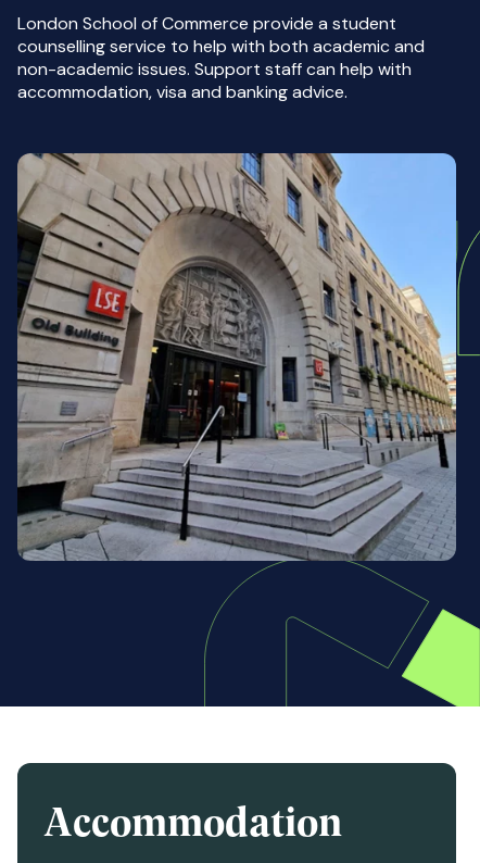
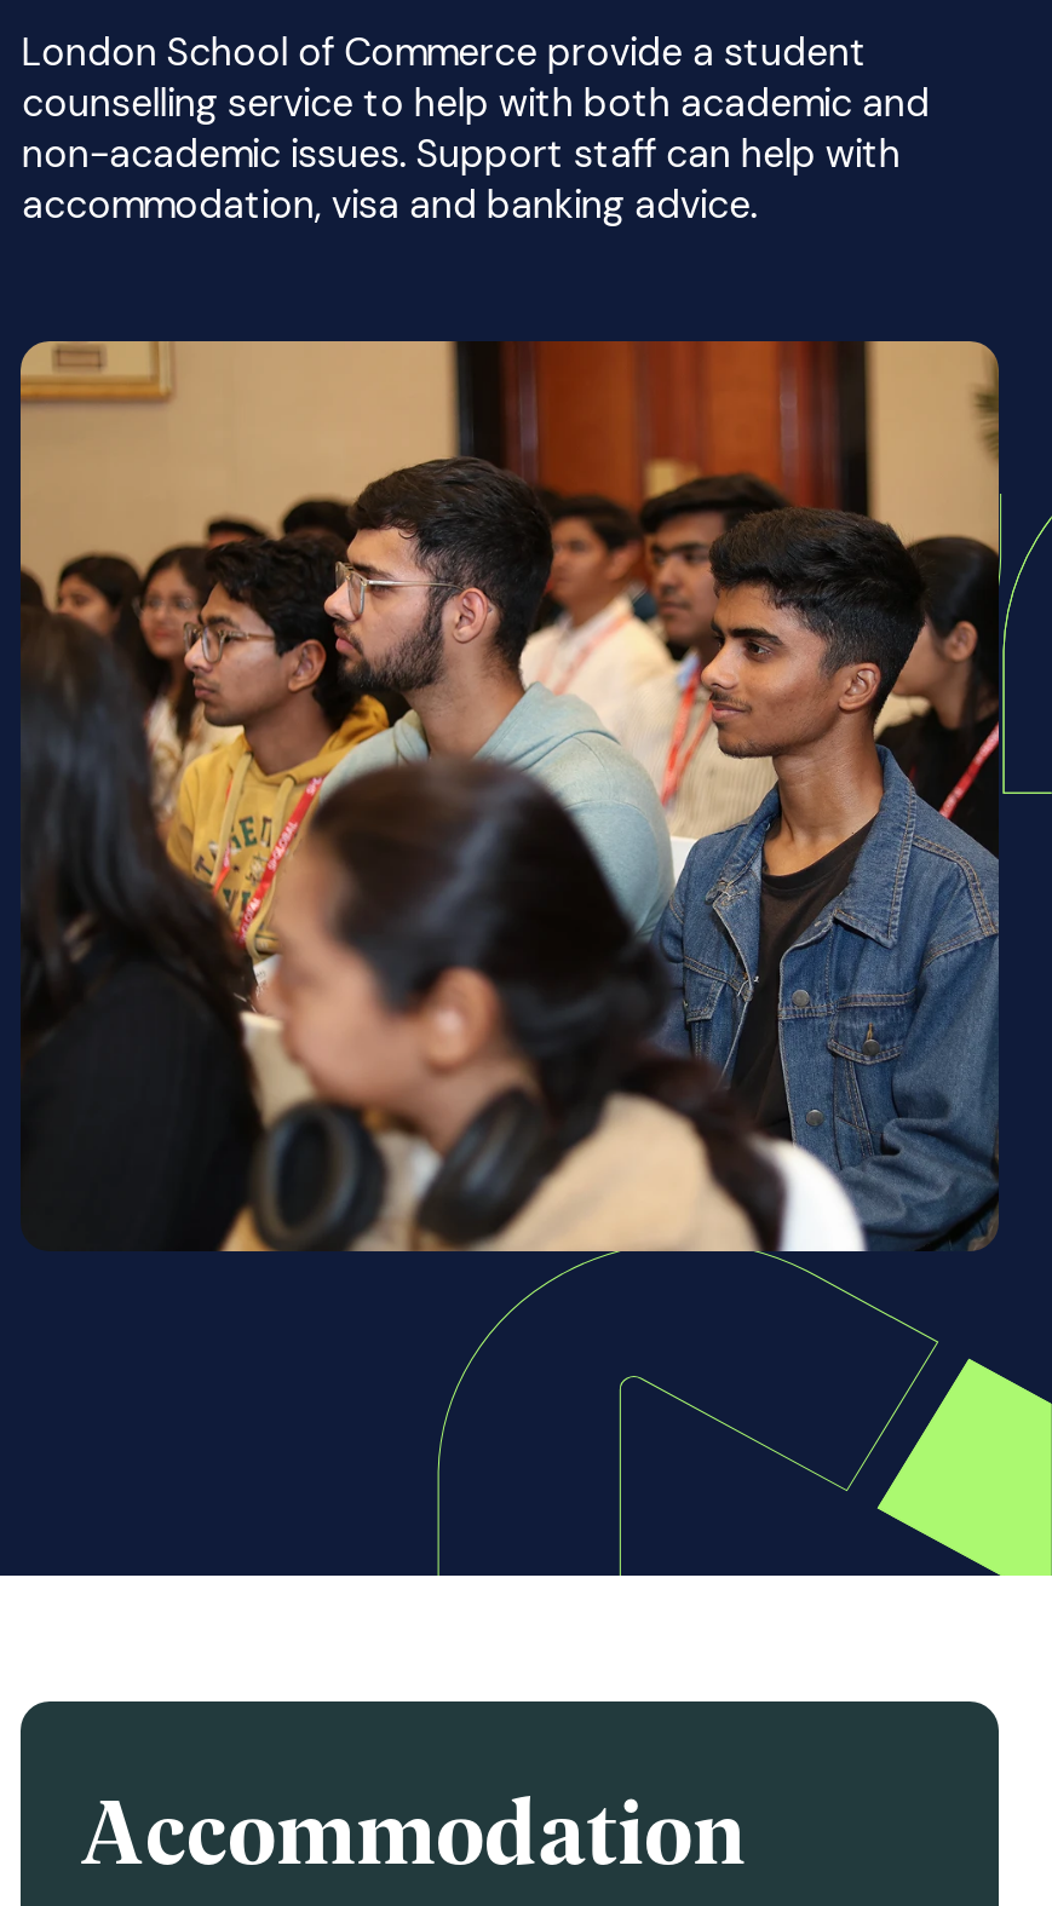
- [image]
+ [image]
